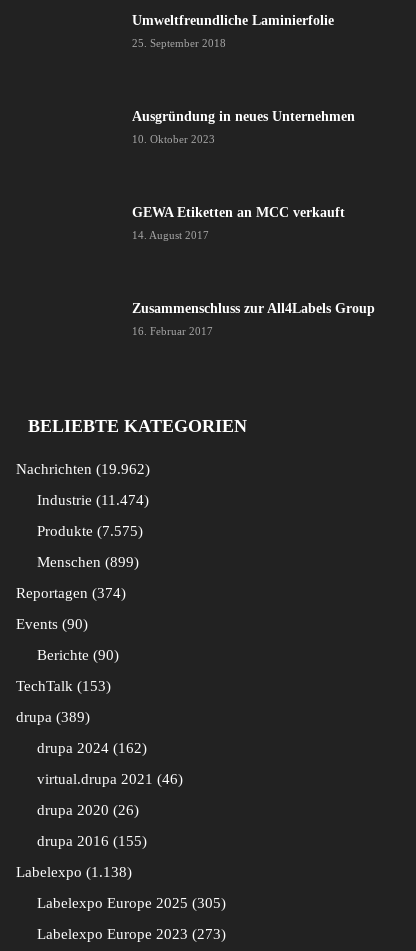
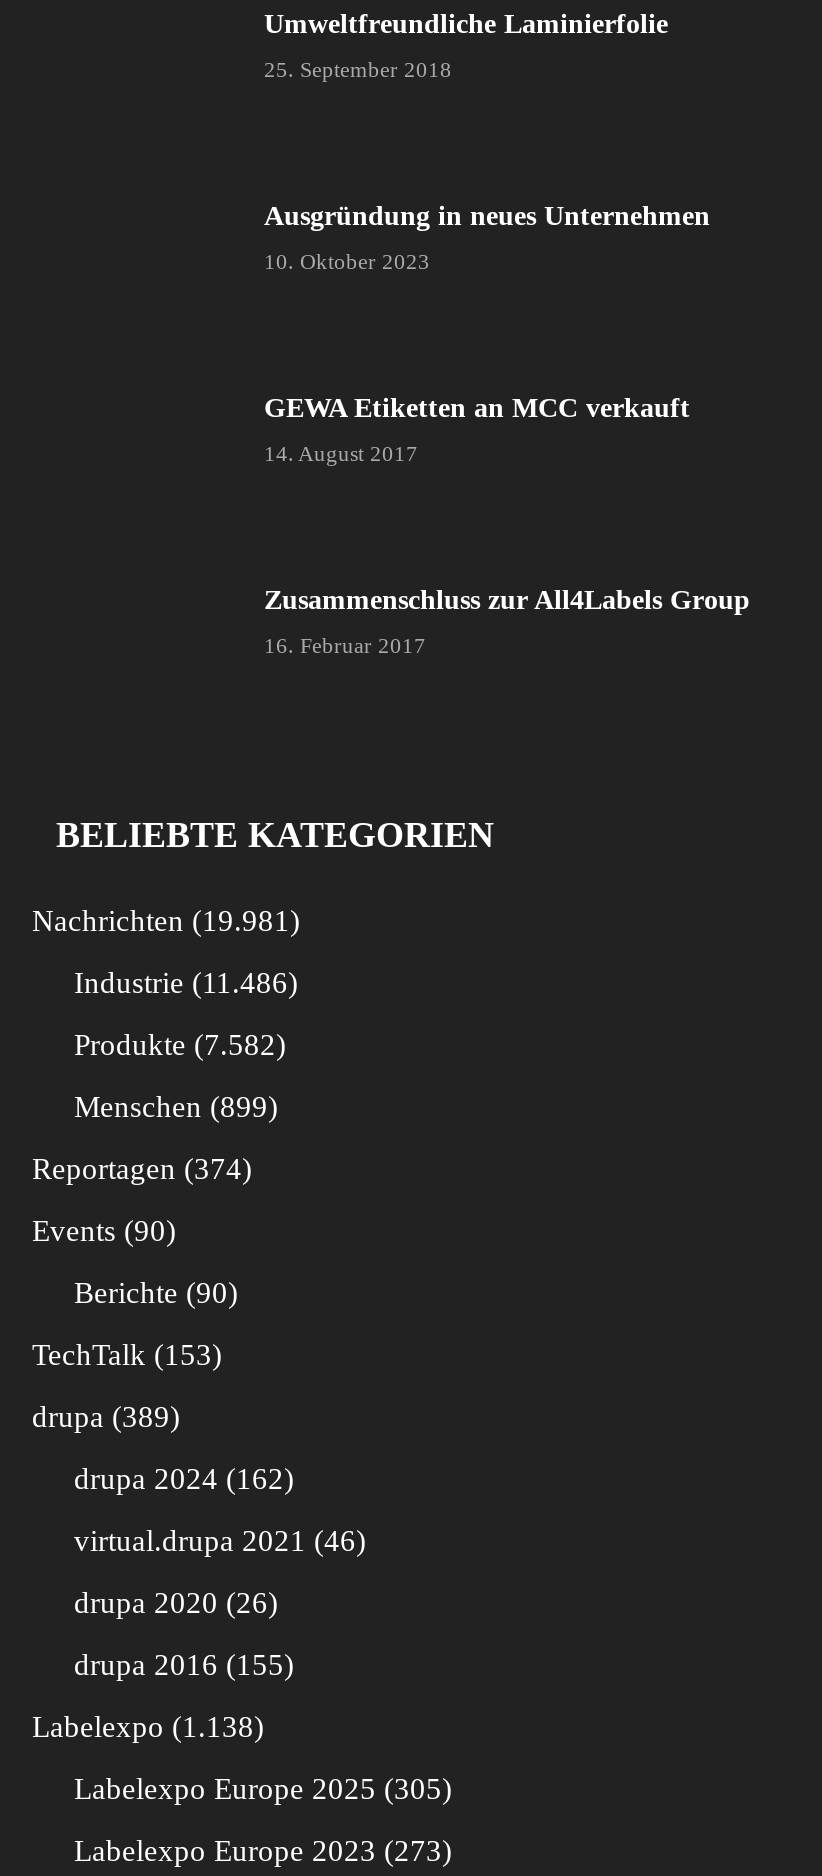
- Nachrichten 19.962
+ Nachrichten 19.981

- Industrie 11.474
+ Industrie 11.486

- Produkte 7.575
+ Produkte 7.582
